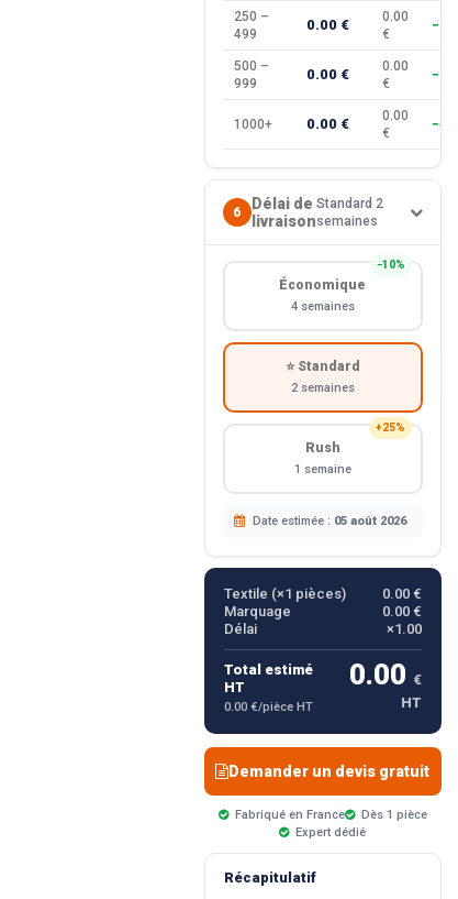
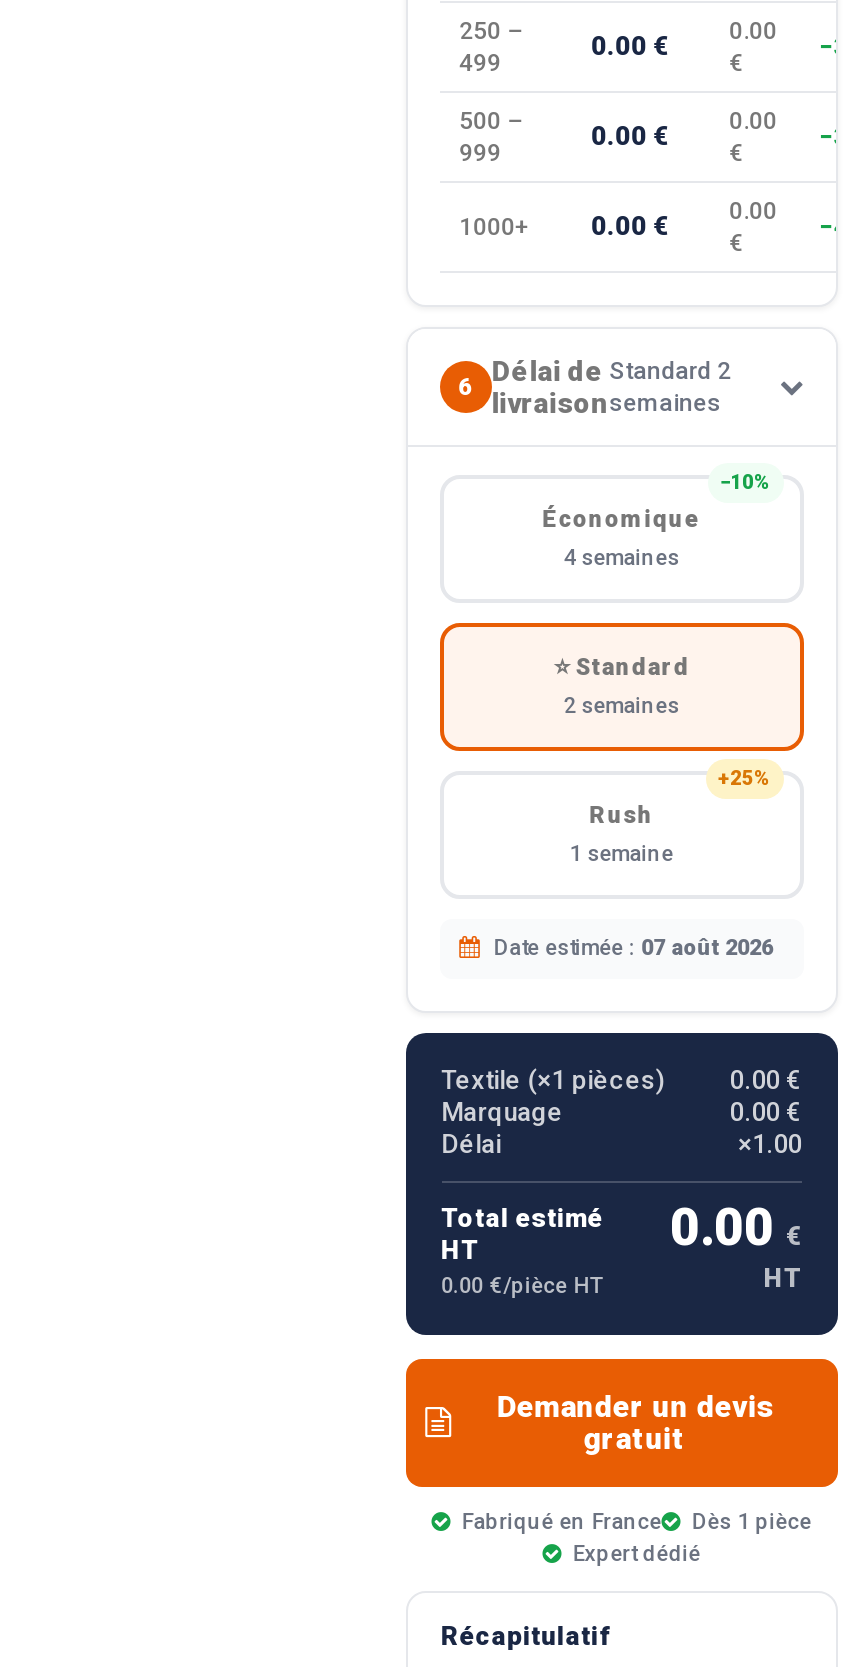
- Date estimée : 05 août 2026
+ Date estimée : 07 août 2026
